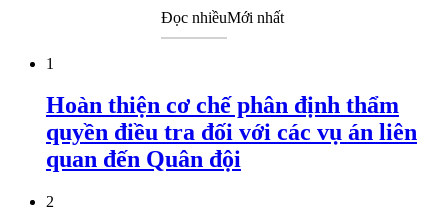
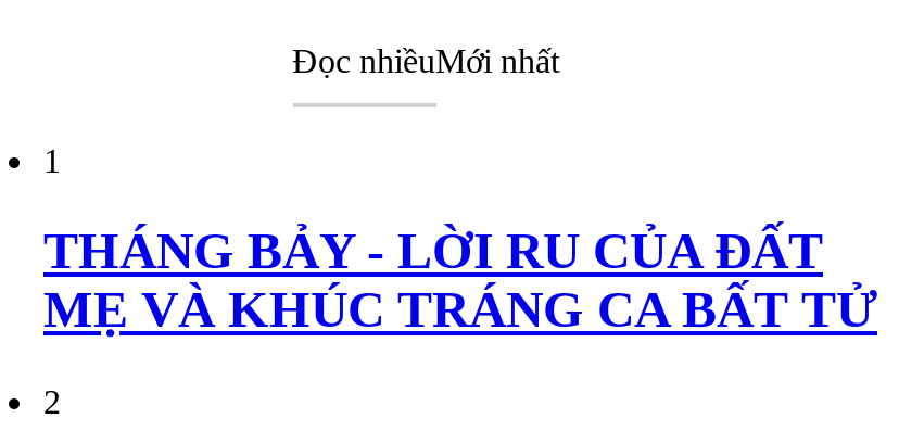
- Hoàn thiện cơ chế phân định thẩm
- quyền điều tra đối với các vụ án liên
- quan đến Quân đội
+ THÁNG BẢY - LỜI RU CỦA ĐẤT
+ MẸ VÀ KHÚC TRÁNG CA BẤT TỬ
